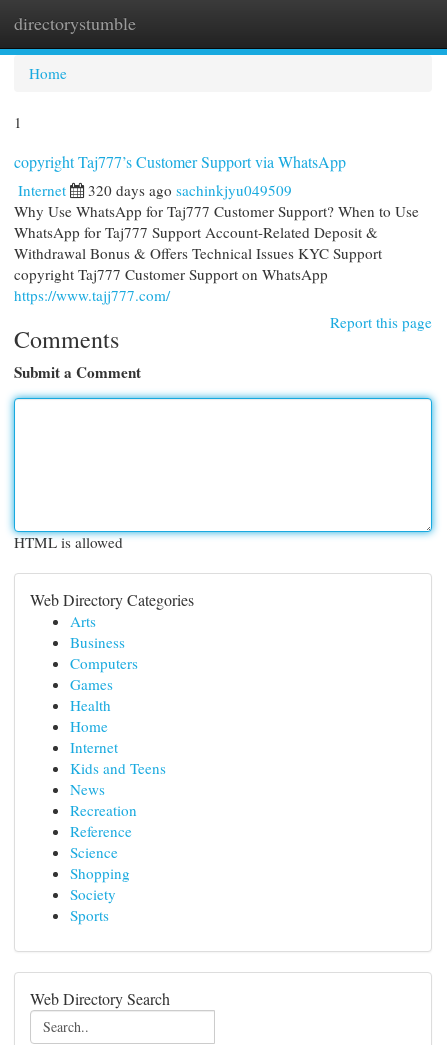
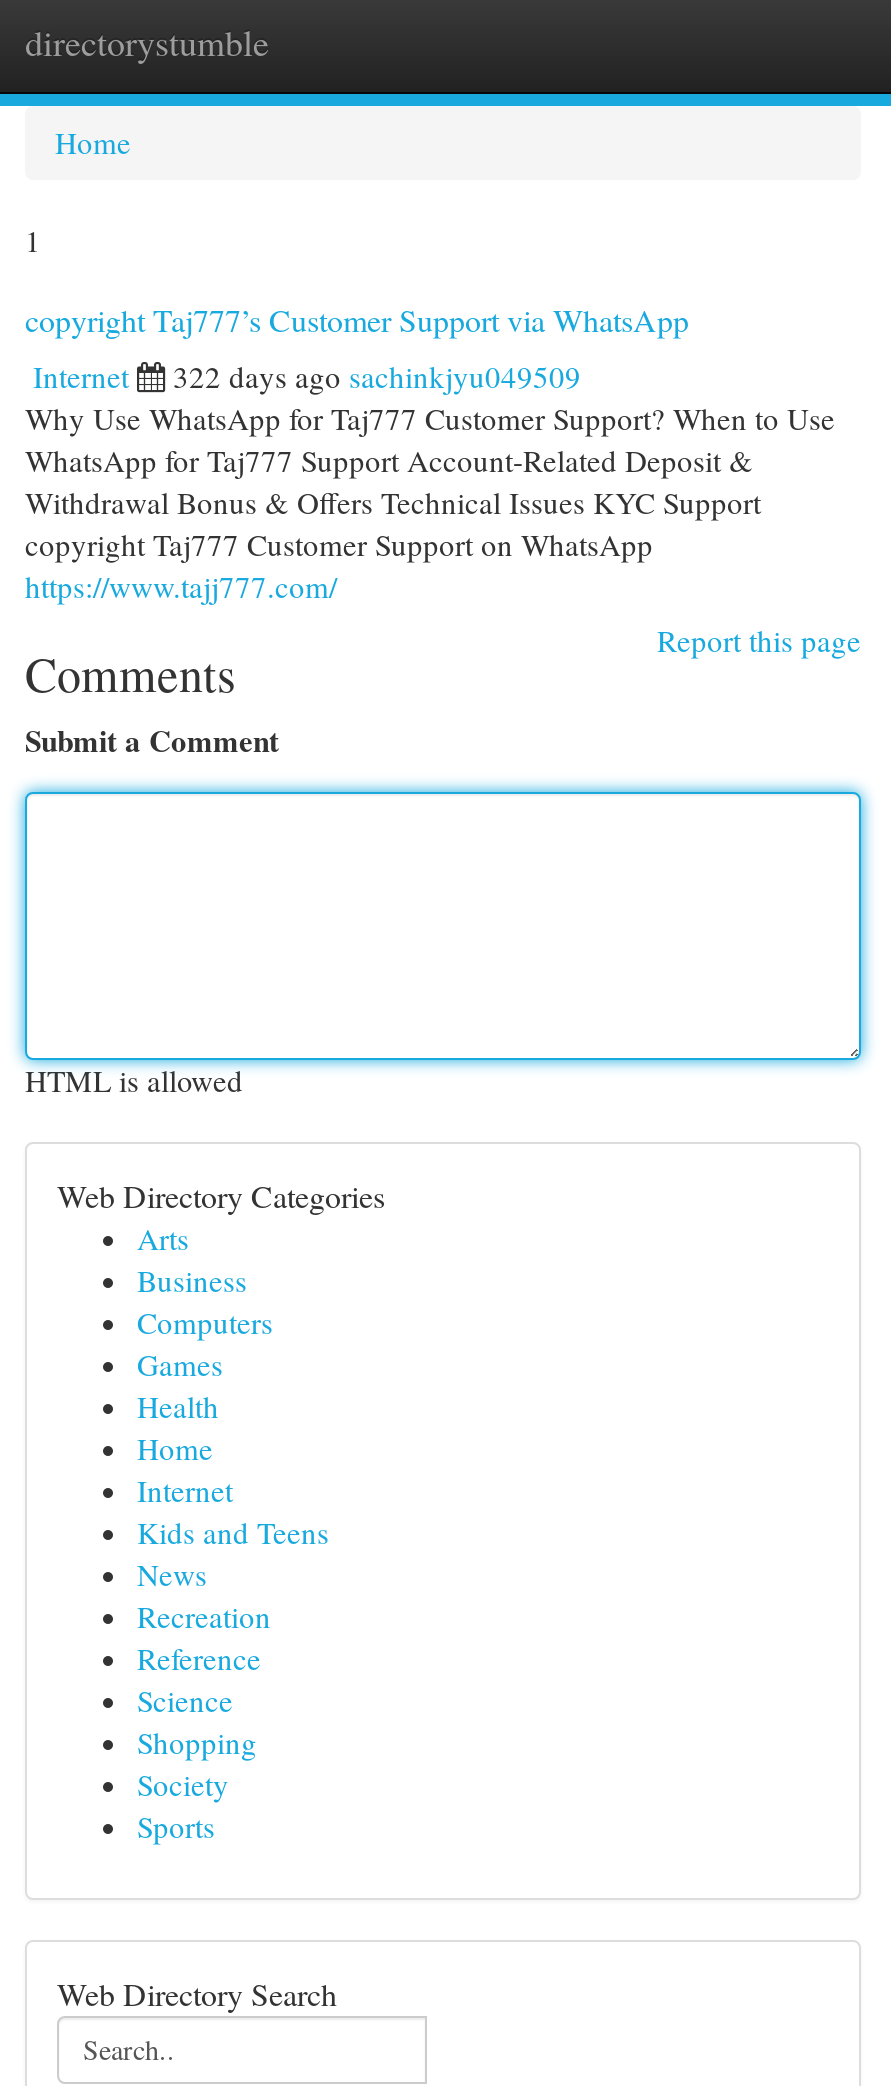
- 320 days ago sachinkjyu049509
+ 322 days ago sachinkjyu049509
